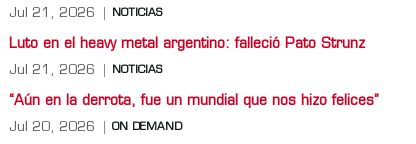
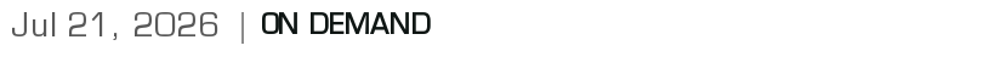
- NOTICIAS
- Luto en el heavy metal argentino: falleció Pato Strunz
- Jul 21, 2026
- NOTICIAS
- “Aún en la derrota, fue un mundial que nos hizo felices”
- Jul 20, 2026
